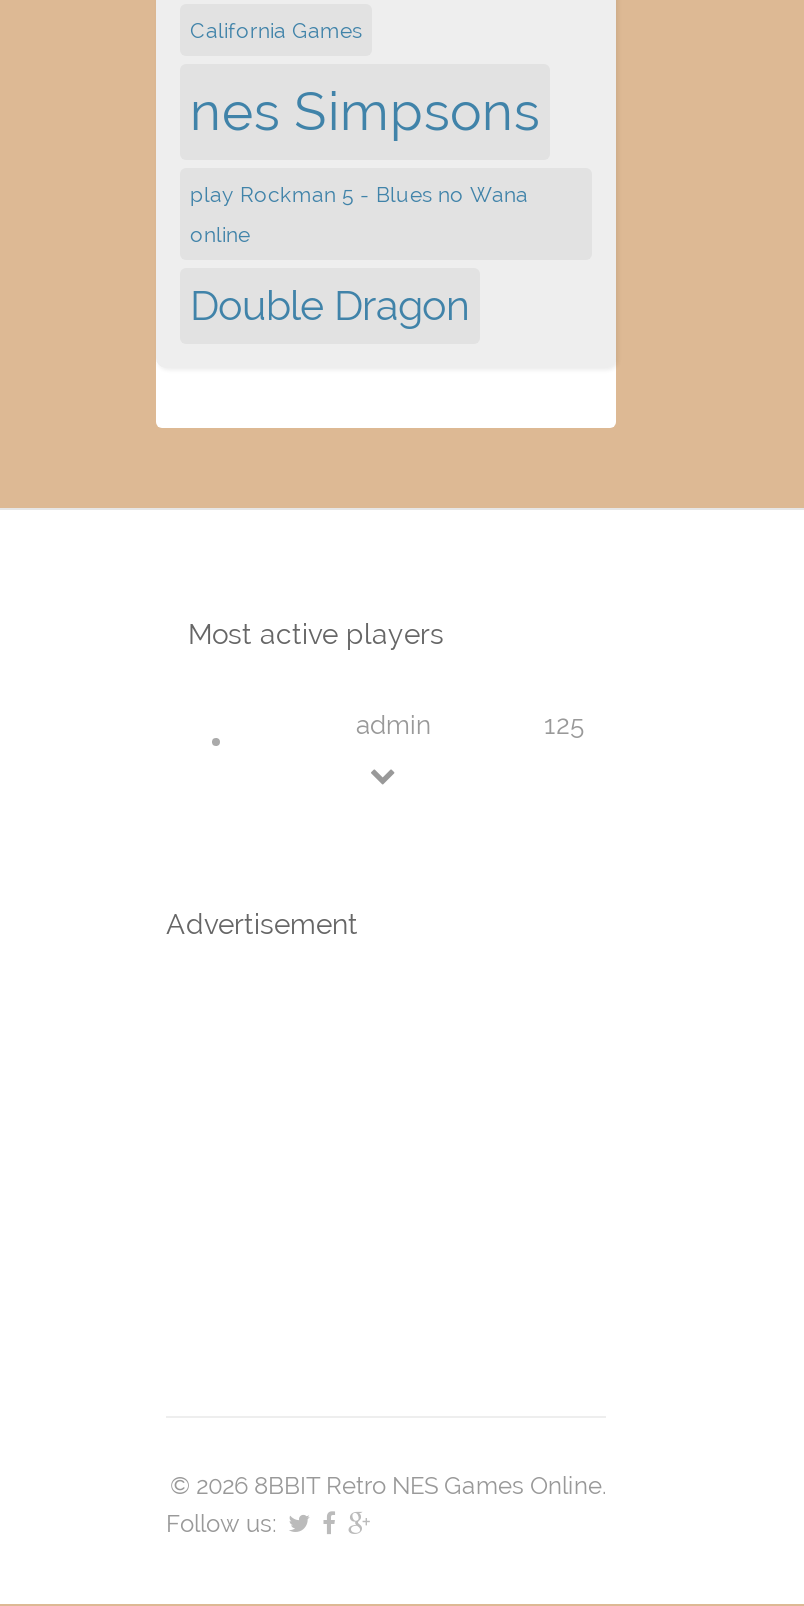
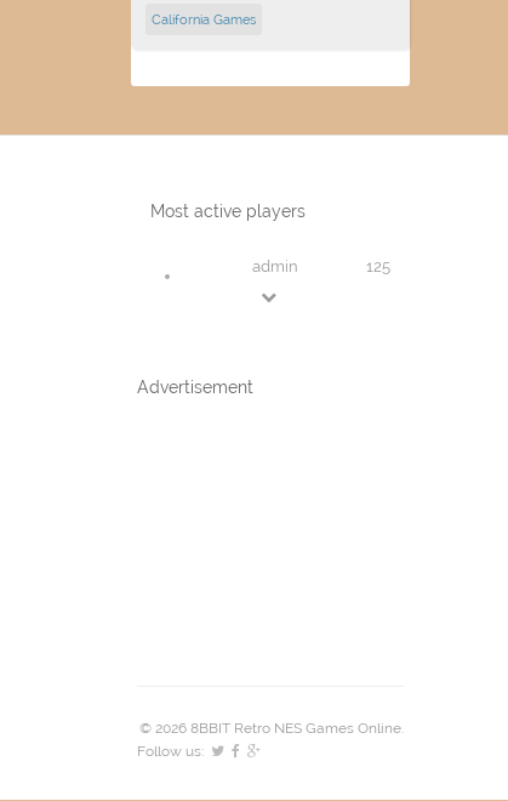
- nes Simpsons
- play Rockman 5 - Blues no Wana
- online
- Double Dragon
